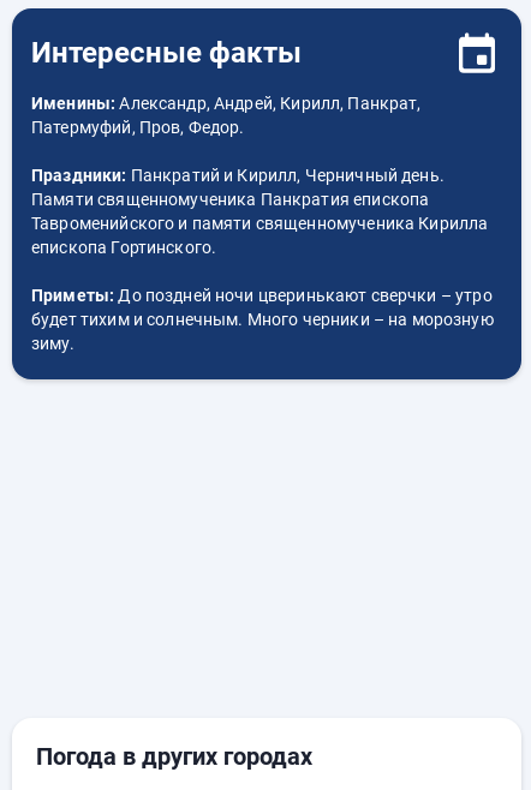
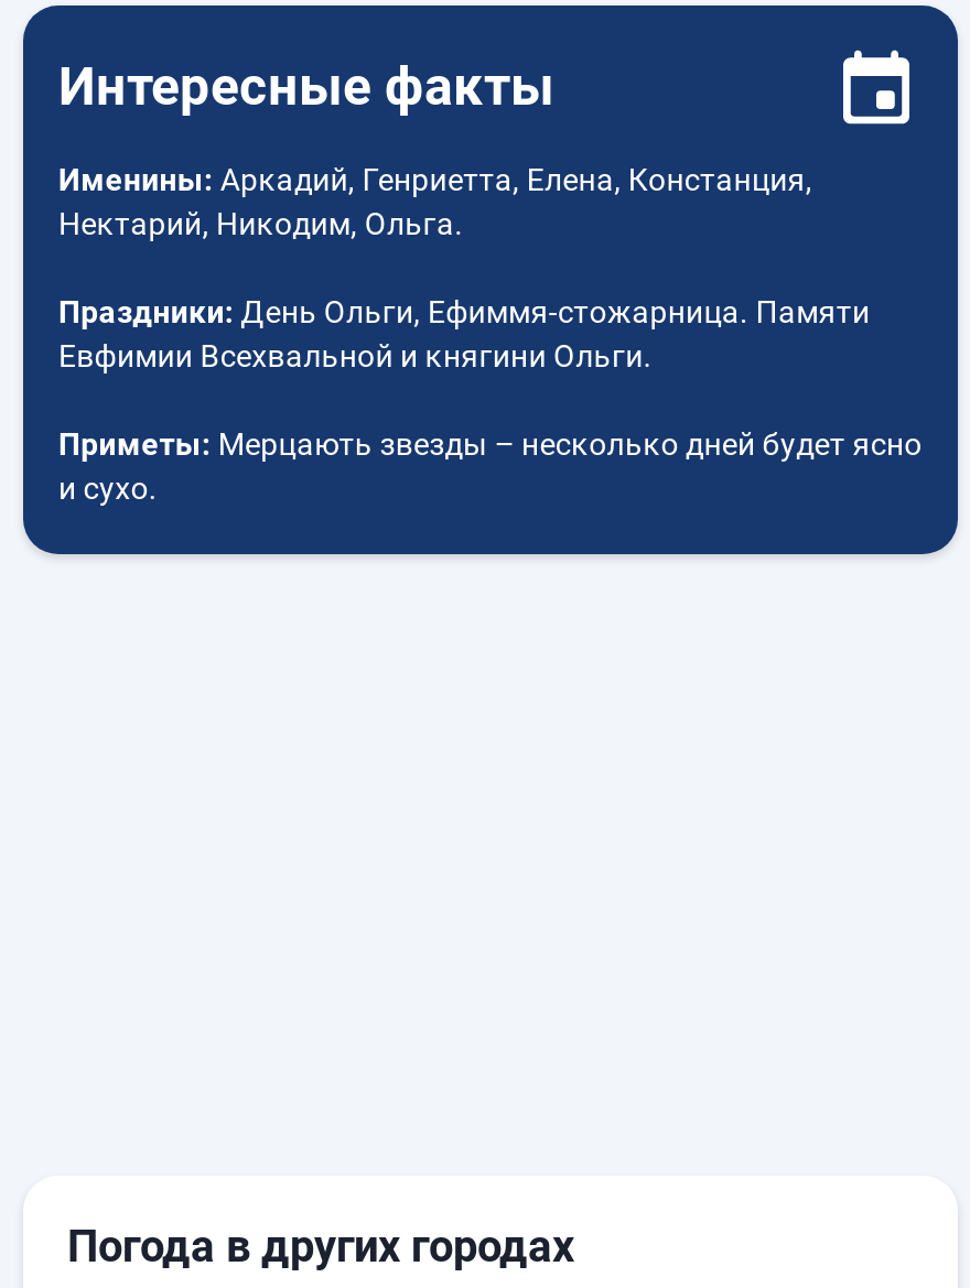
- Именины: Александр, Андрей, Кирилл, Панкрат,
- Патермуфий, Пров, Федор.
+ Именины: Аркадий, Генриетта, Елена, Констанция,
+ Нектарий, Никодим, Ольга.

- Праздники: Панкратий и Кирилл, Черничный день.
- Памяти священномученика Панкратия епископа
- Тавроменийского и памяти священномученика Кирилла
- епископа Гортинского.
+ Праздники: День Ольги, Ефиммя-стожарница. Памяти
+ Евфимии Всехвальной и княгини Ольги.

- Приметы: До поздней ночи цверинькают сверчки – утро
- будет тихим и солнечным. Много черники – на морозную
- зиму.
+ Приметы: Мерцають звезды – несколько дней будет ясно
+ и сухо.
